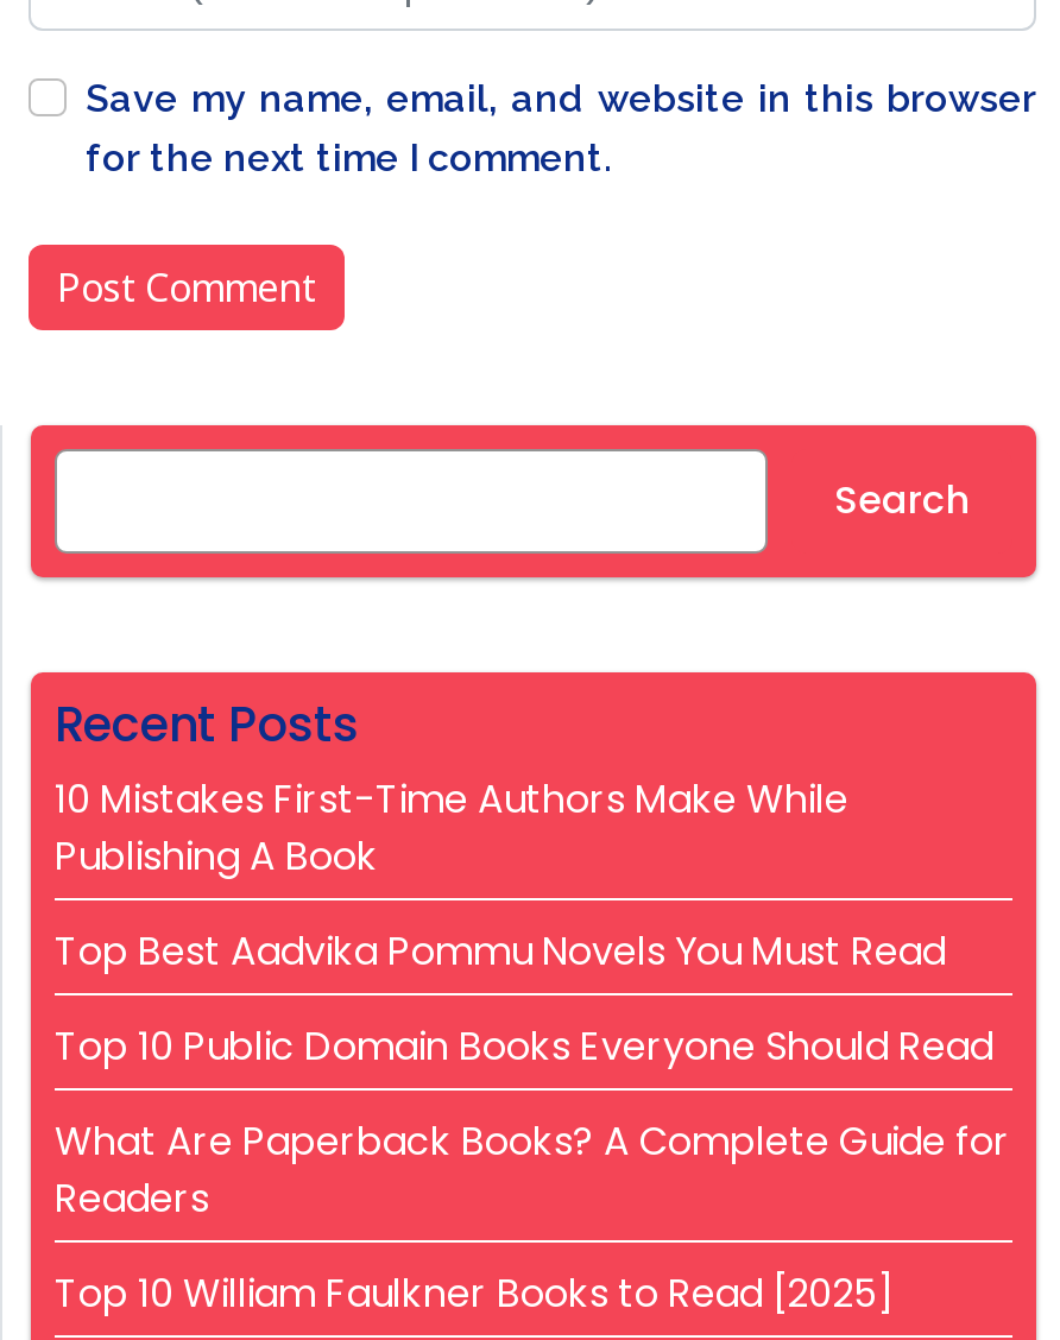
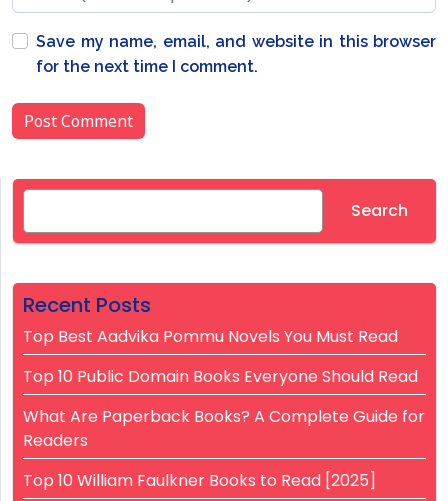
- 10 Mistakes First-Time Authors Make While
- Publishing A Book
